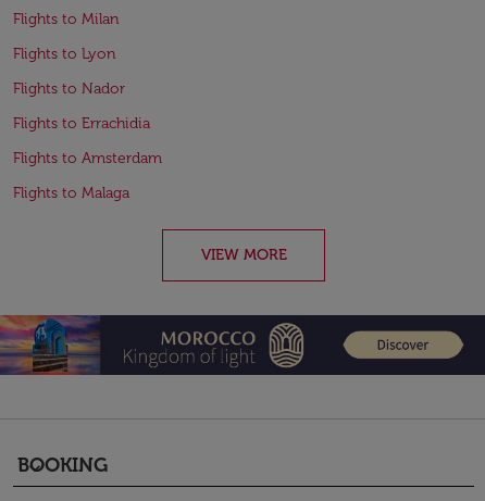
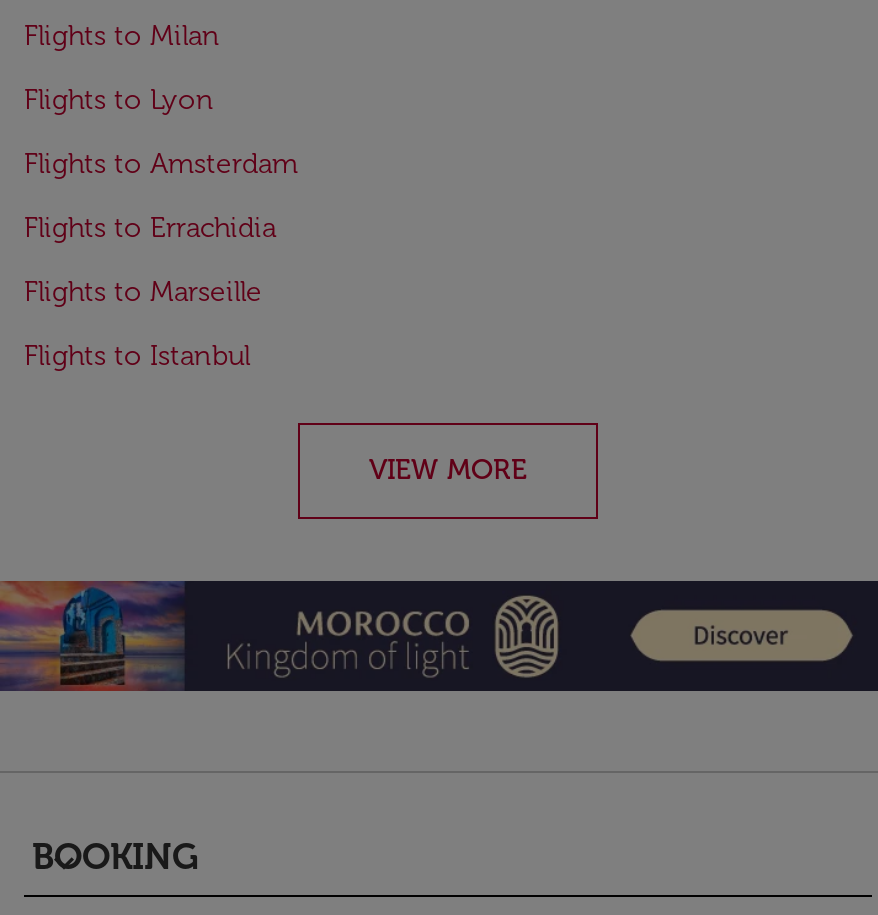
- Flights to Nador

+ Flights to Marseille

moved up: Flights to Amsterdam

- Flights to Malaga
+ Flights to Istanbul
